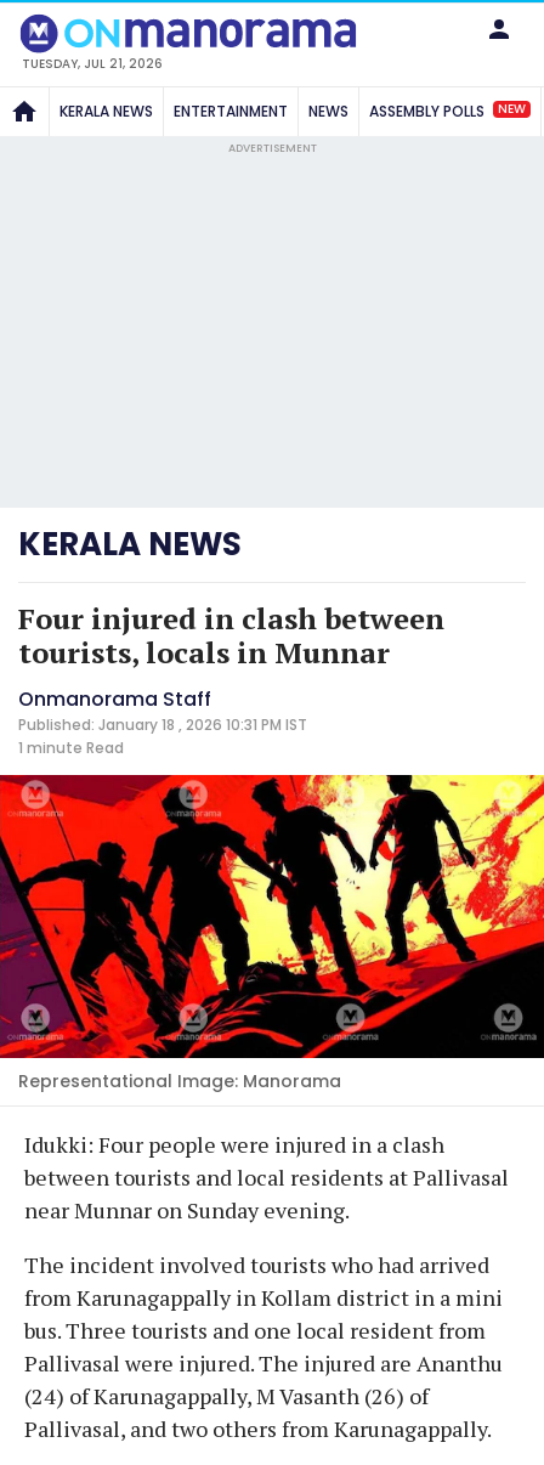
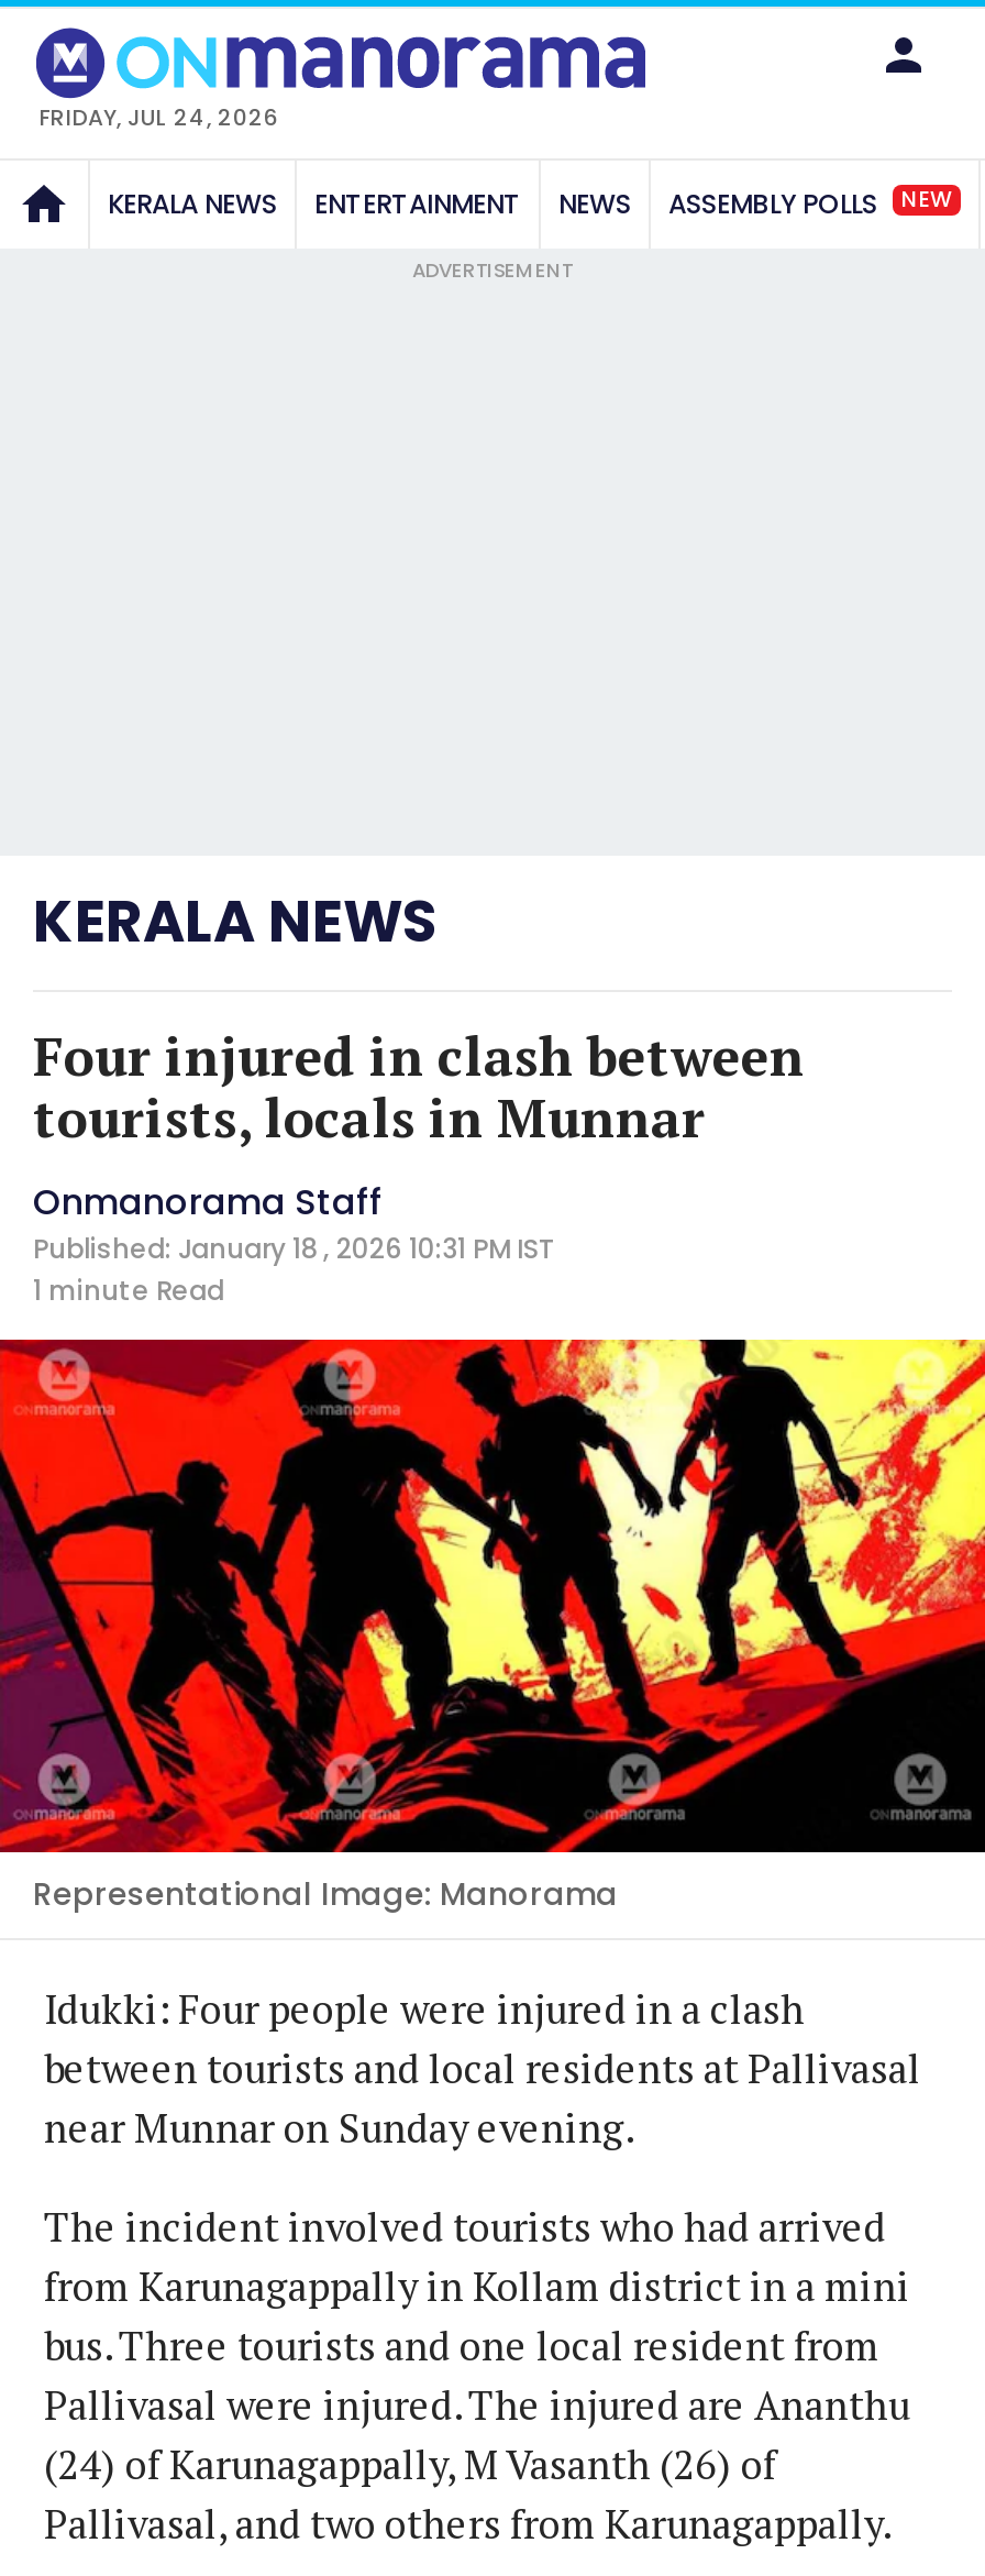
- TUESDAY, JUL 21, 2026
+ FRIDAY, JUL 24, 2026
